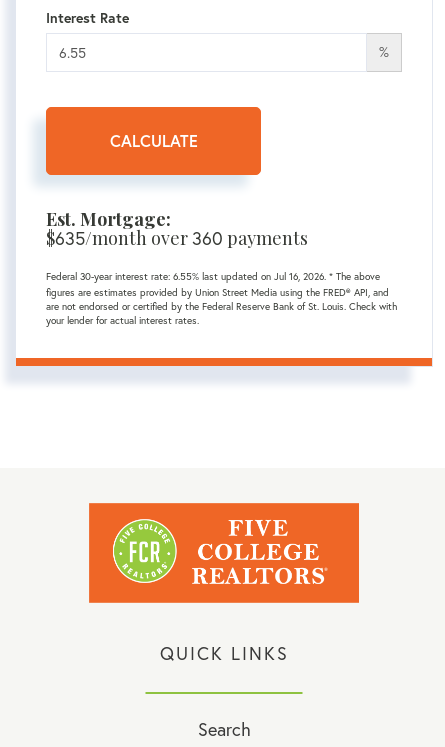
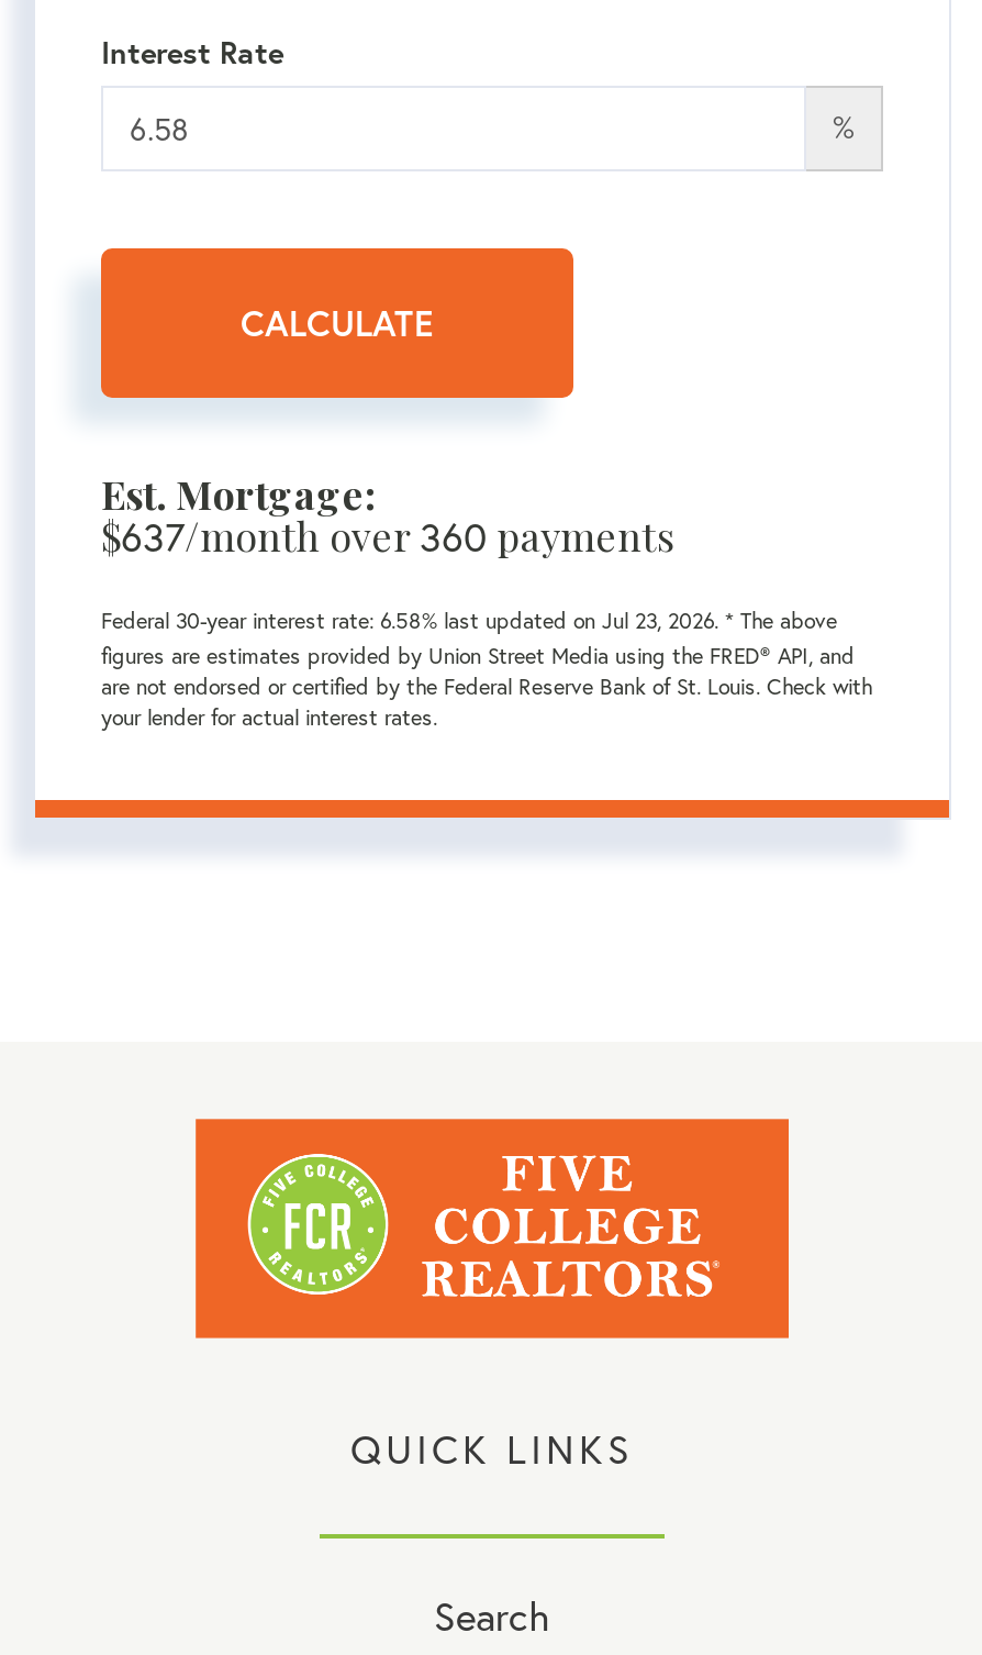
- $635/month over 360 payments
+ $637/month over 360 payments

- Federal 30-year interest rate: 6.55% last updated on Jul 16, 2026. * The above
+ Federal 30-year interest rate: 6.58% last updated on Jul 23, 2026. * The above
